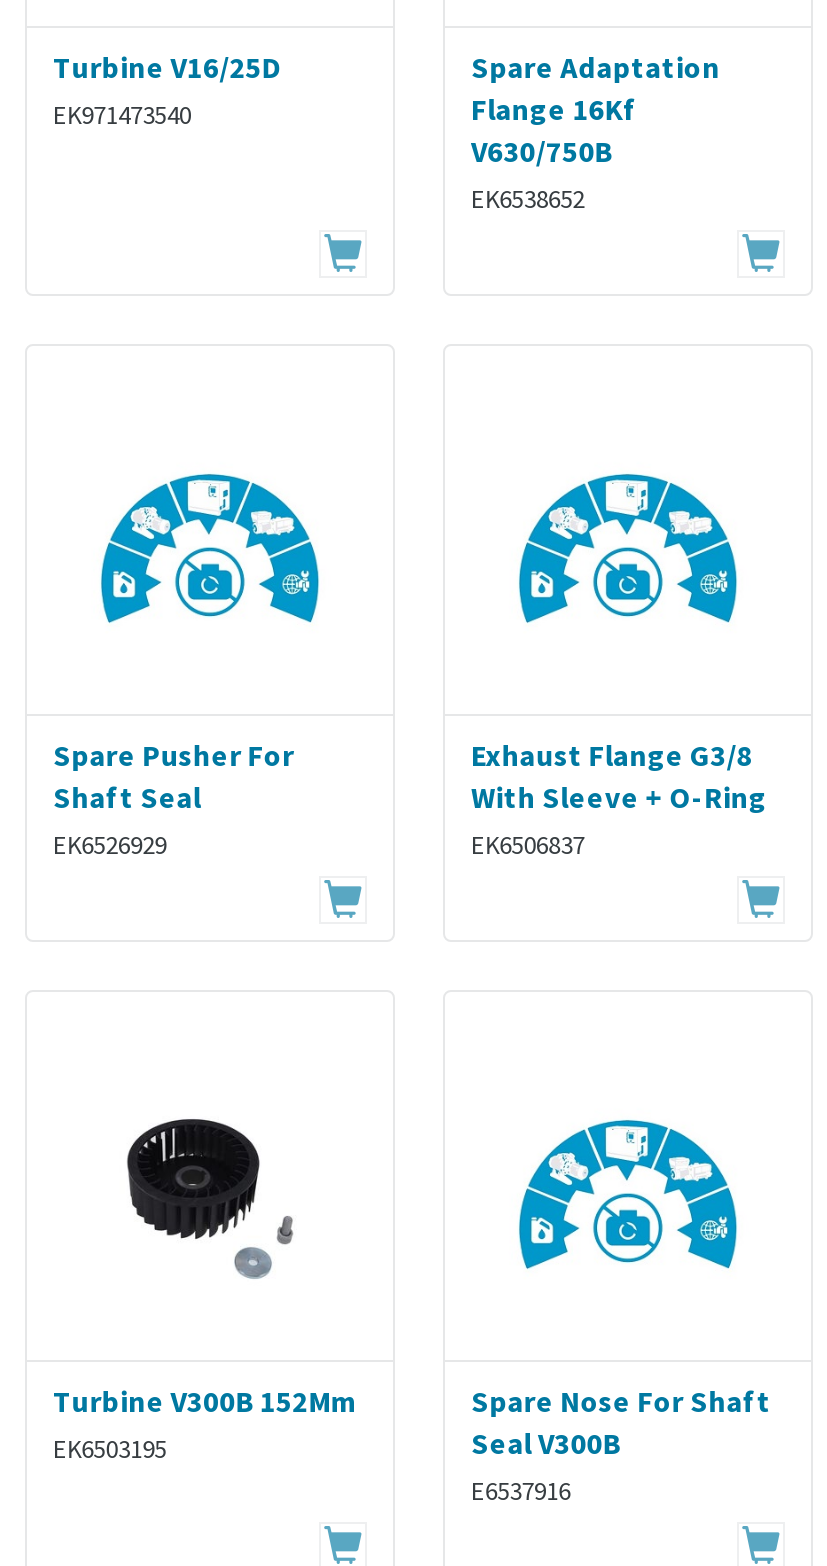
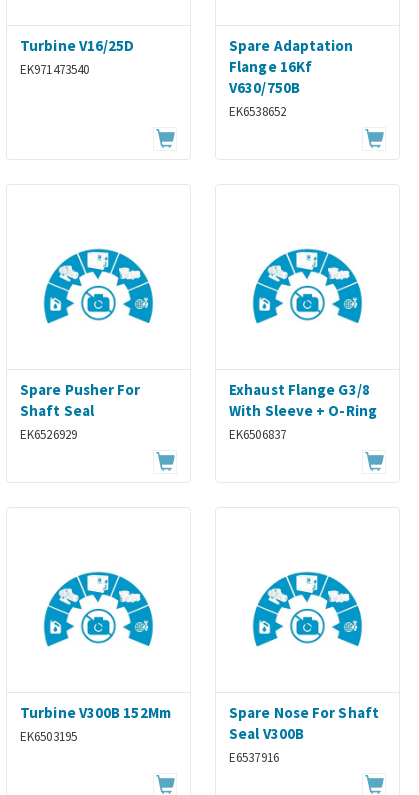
- [image]
+ [image]
